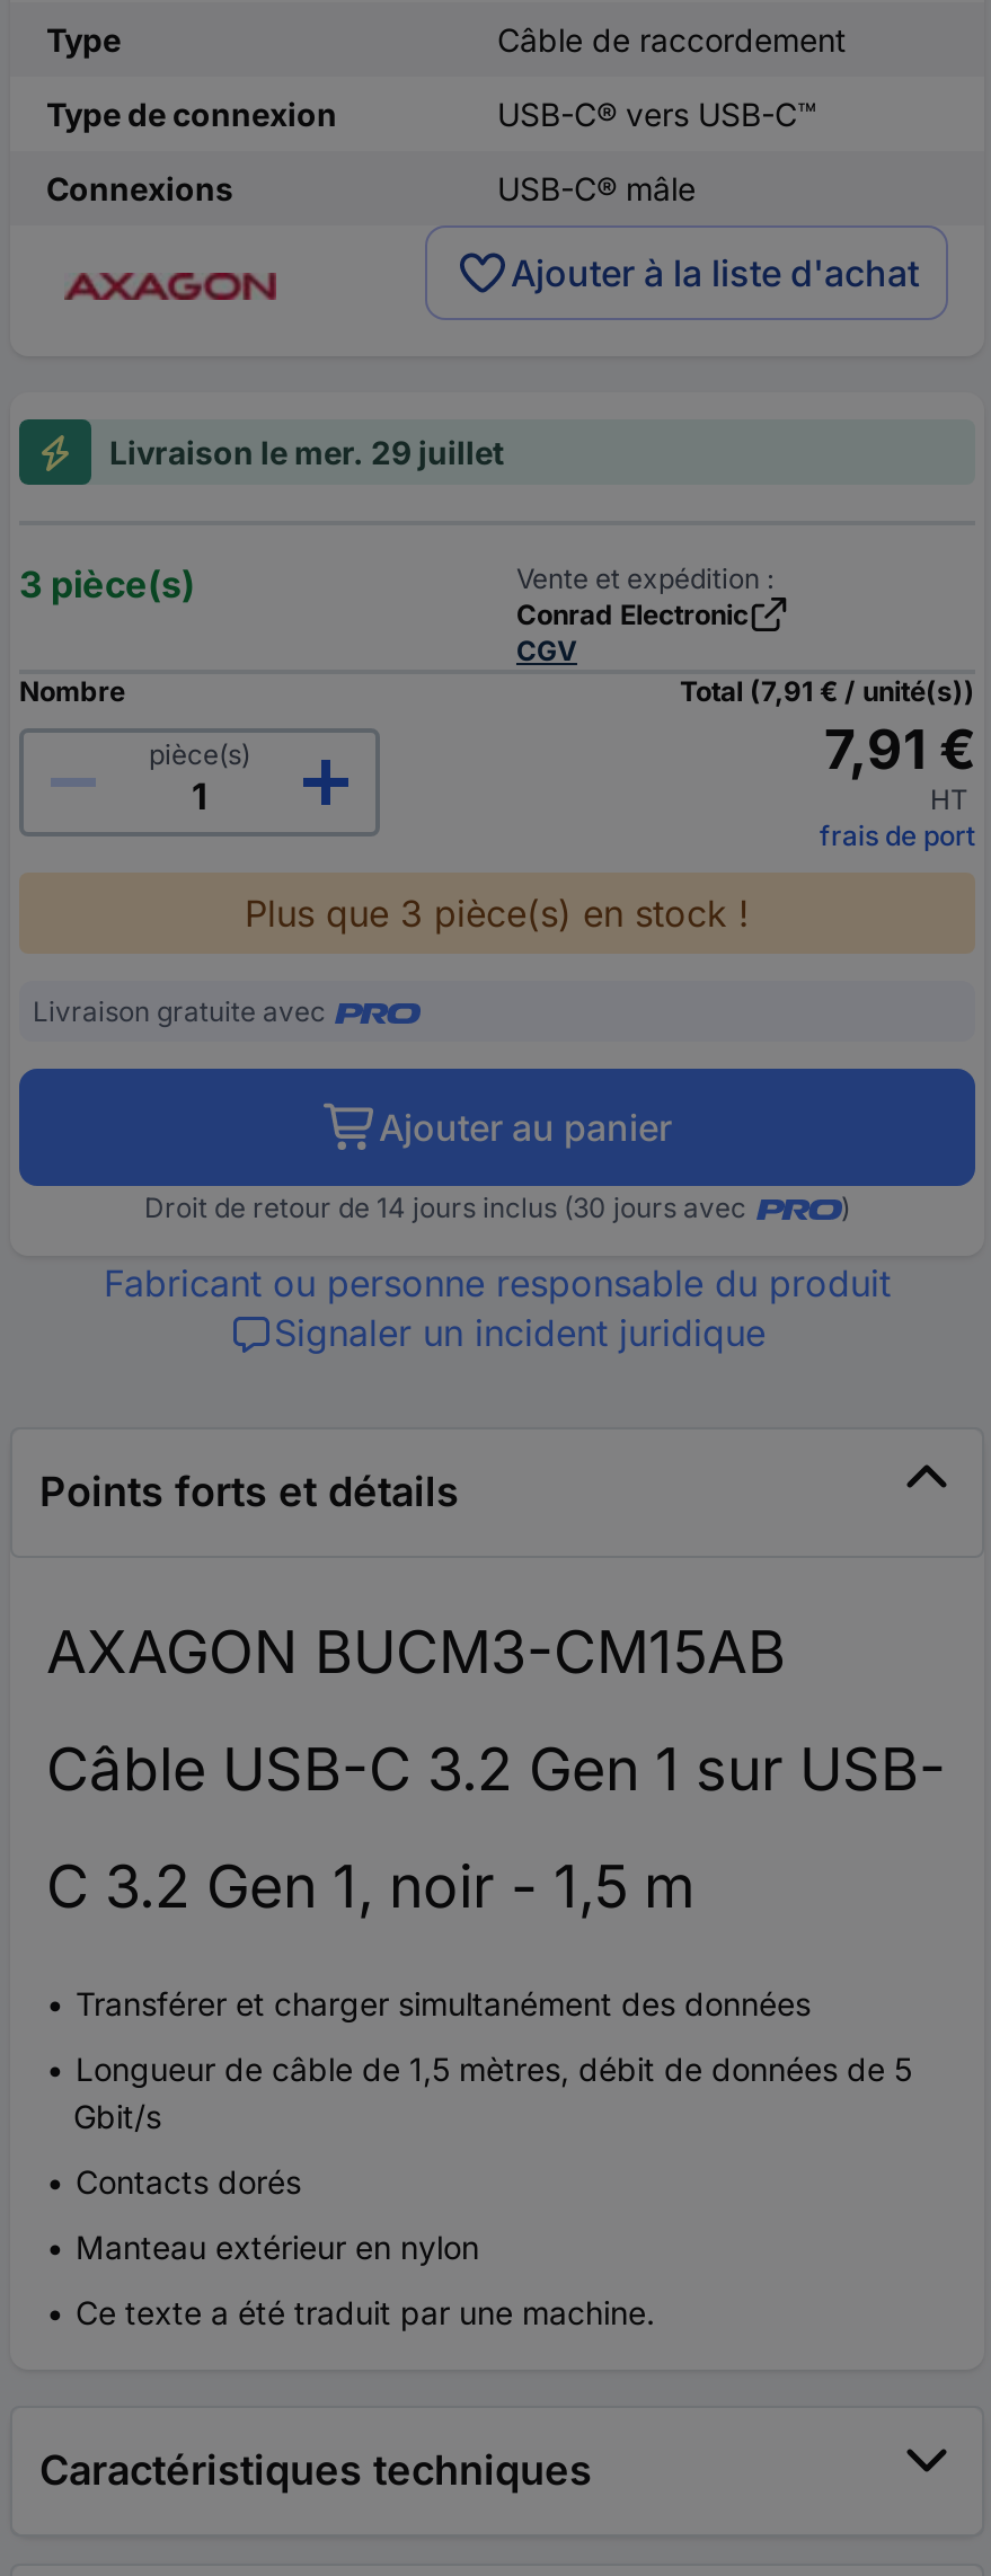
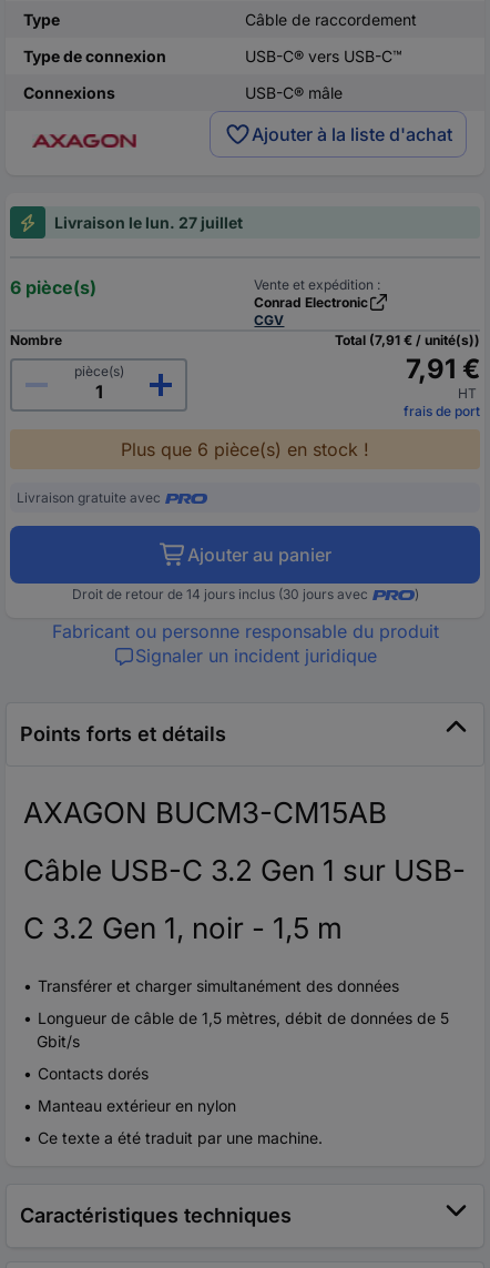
- Livraison le mer. 29 juillet
+ Livraison le lun. 27 juillet

- 3 pièce(s)
+ 6 pièce(s)

- Plus que 3 pièce(s) en stock !
+ Plus que 6 pièce(s) en stock !
